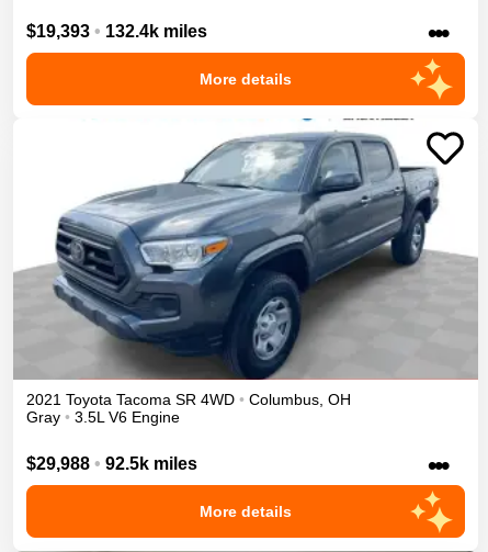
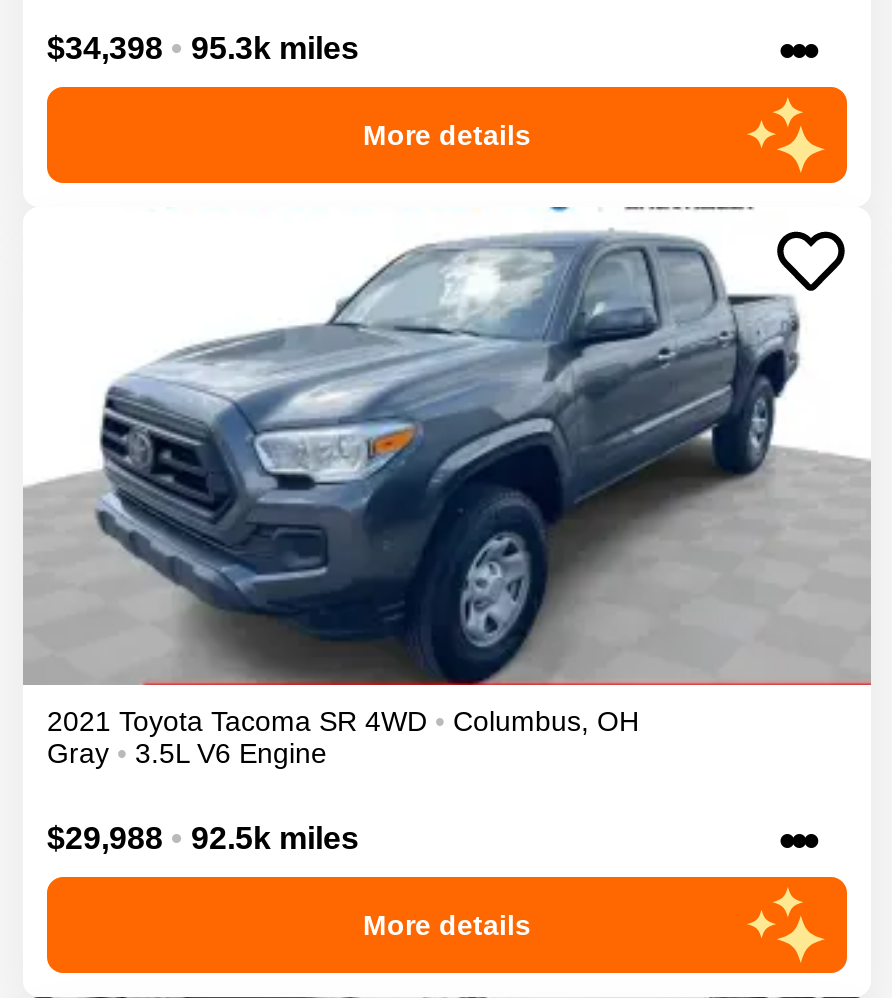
- $19,393 • 132.4k miles
+ $34,398 • 95.3k miles
